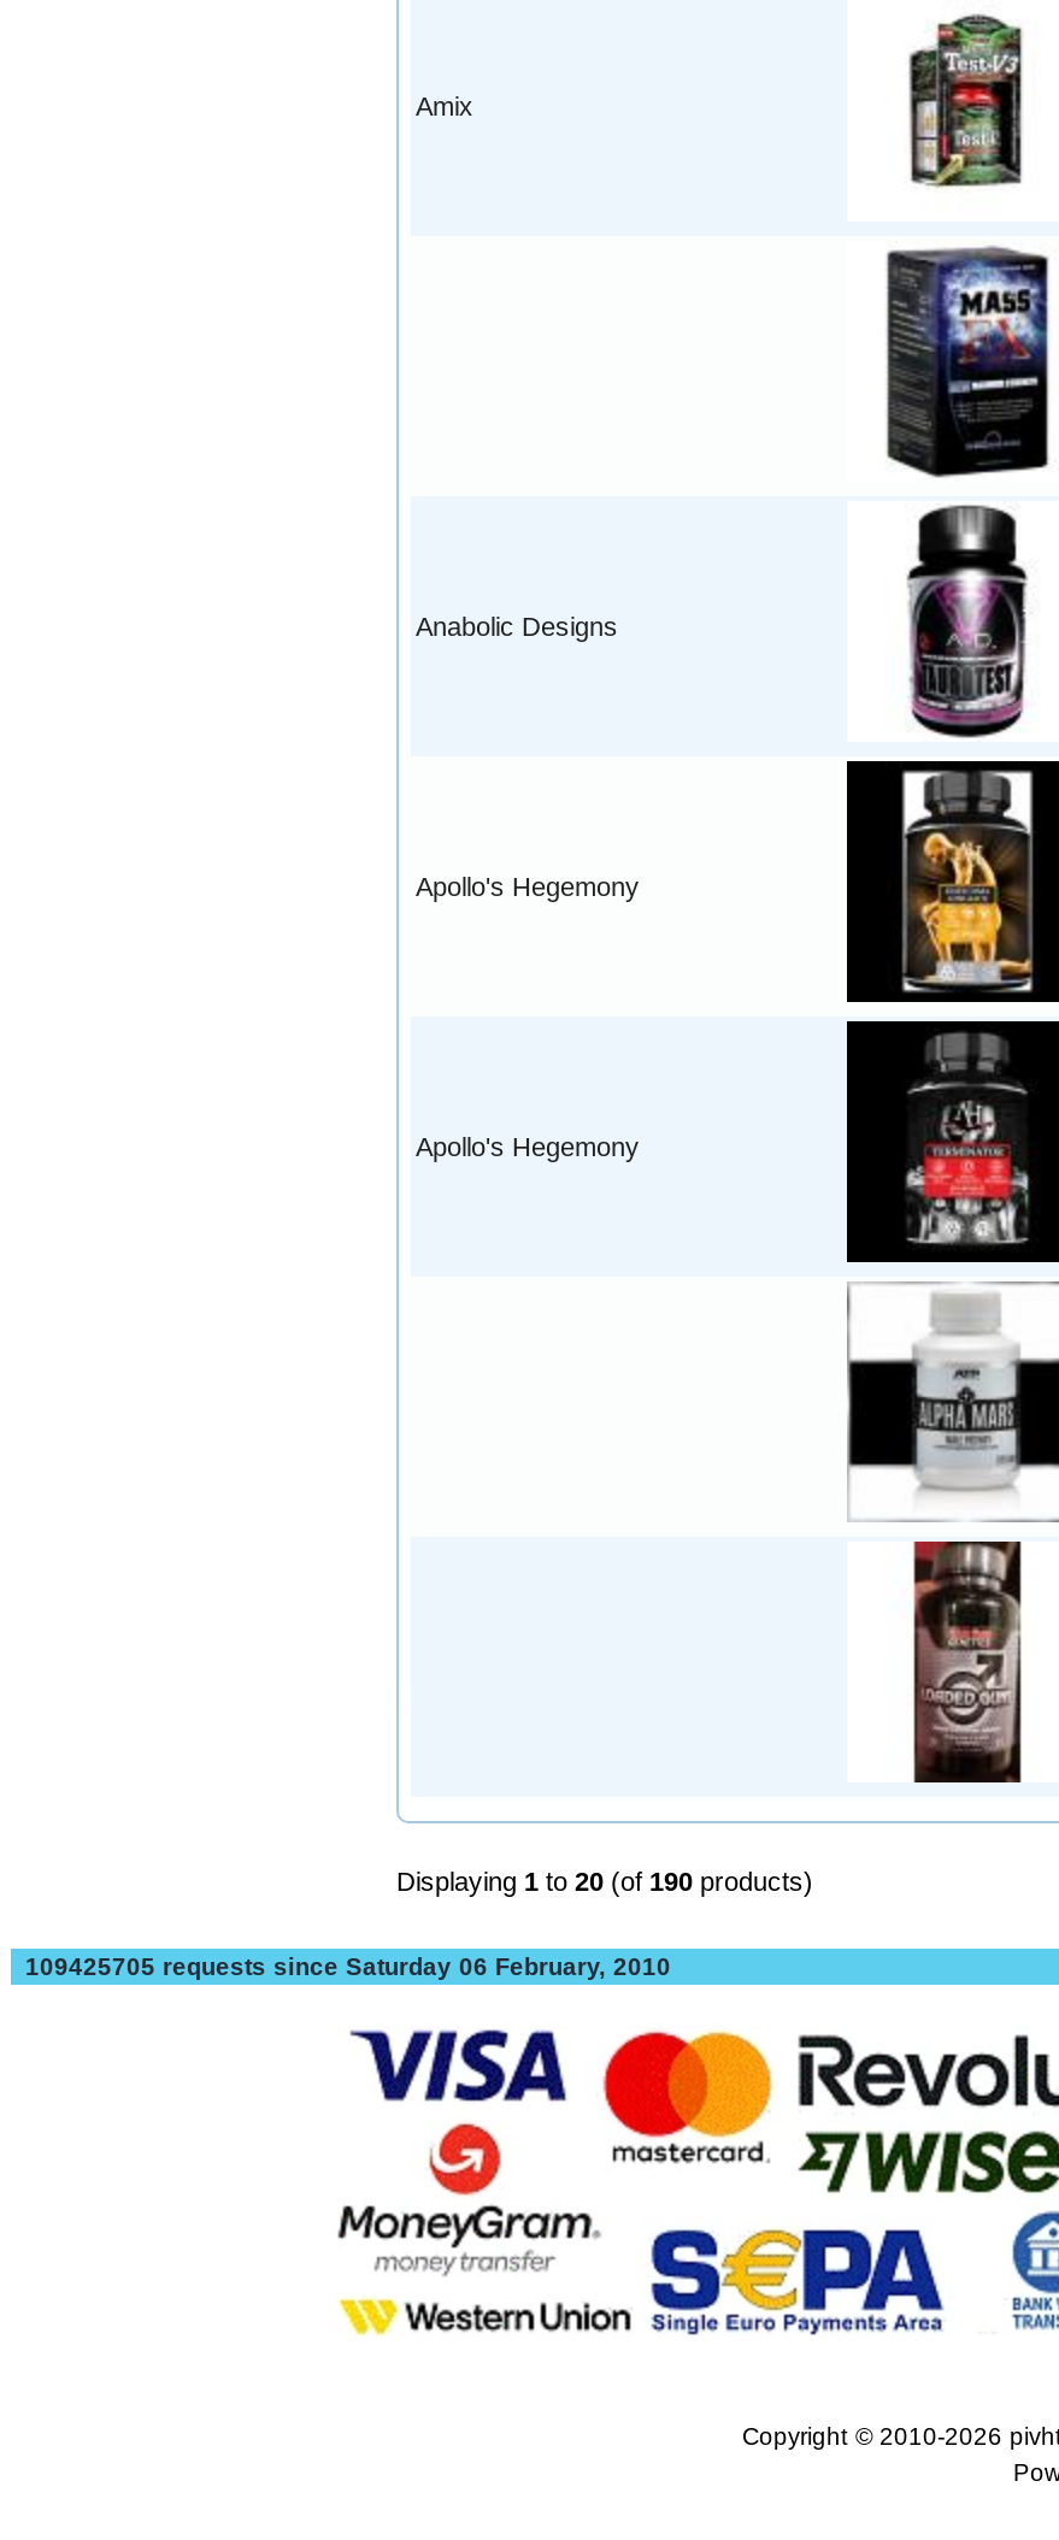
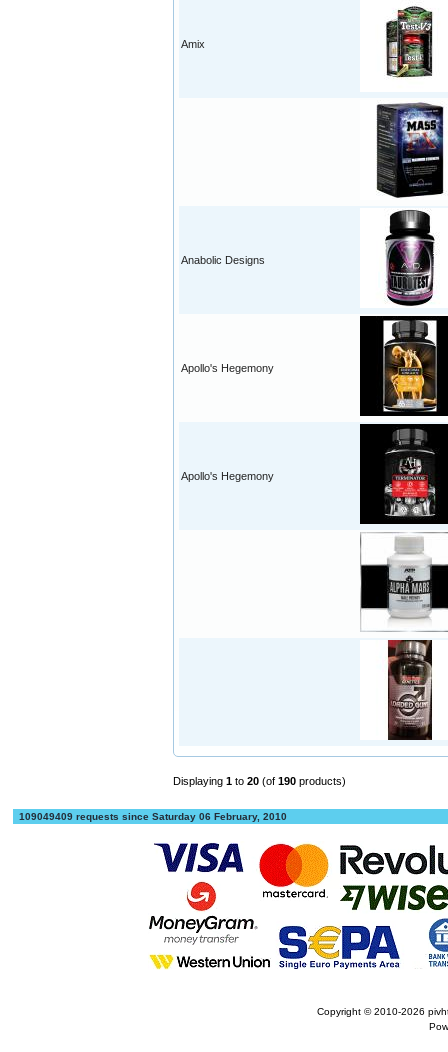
- 109425705 requests since Saturday 06 February, 2010
+ 109049409 requests since Saturday 06 February, 2010
